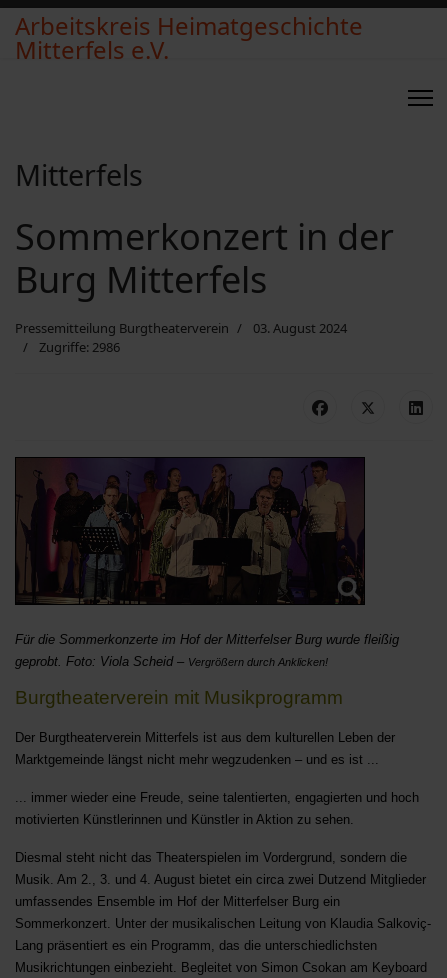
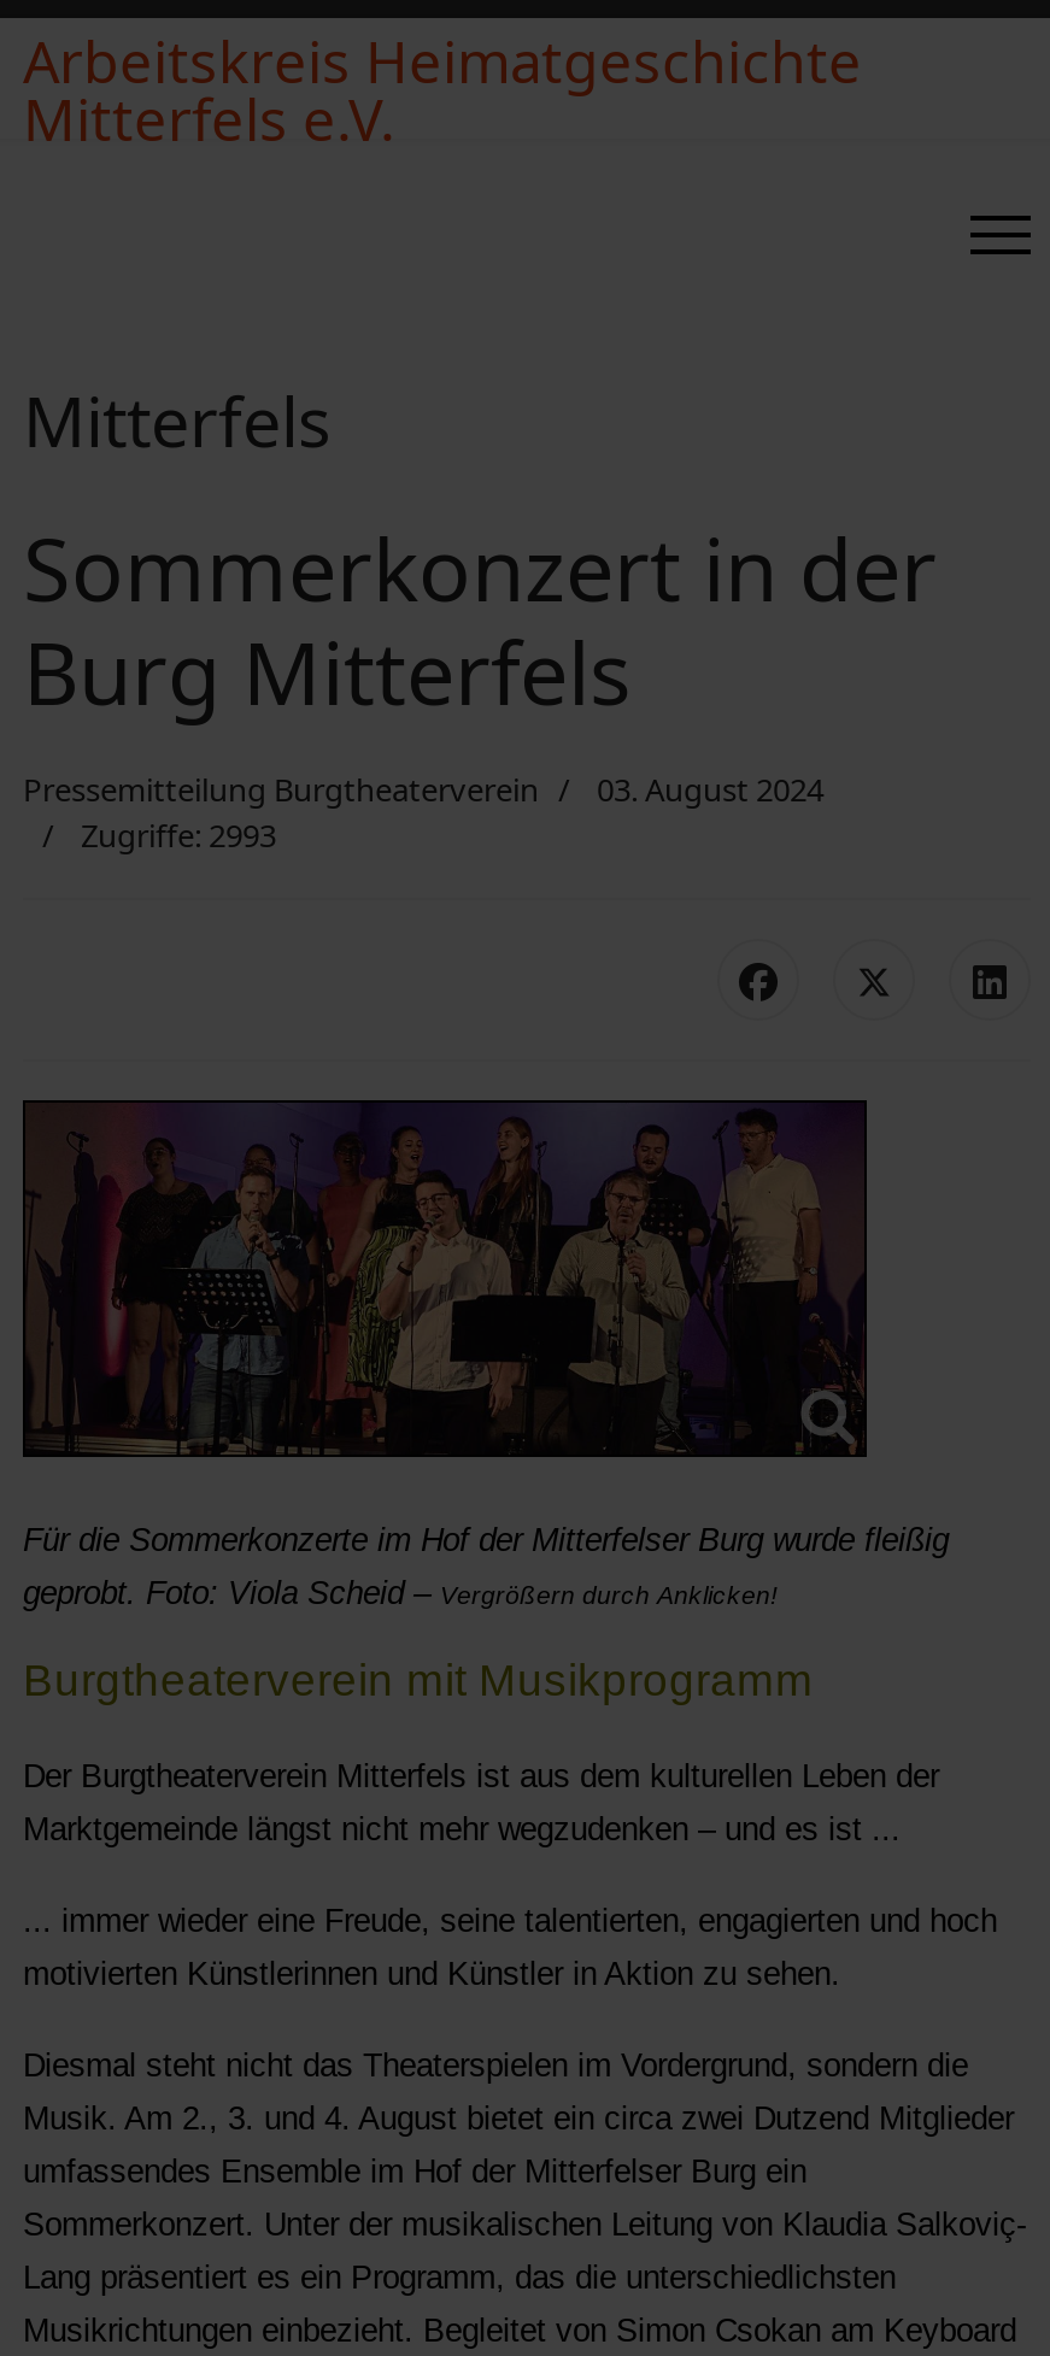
- Zugriffe: 2986
+ Zugriffe: 2993
